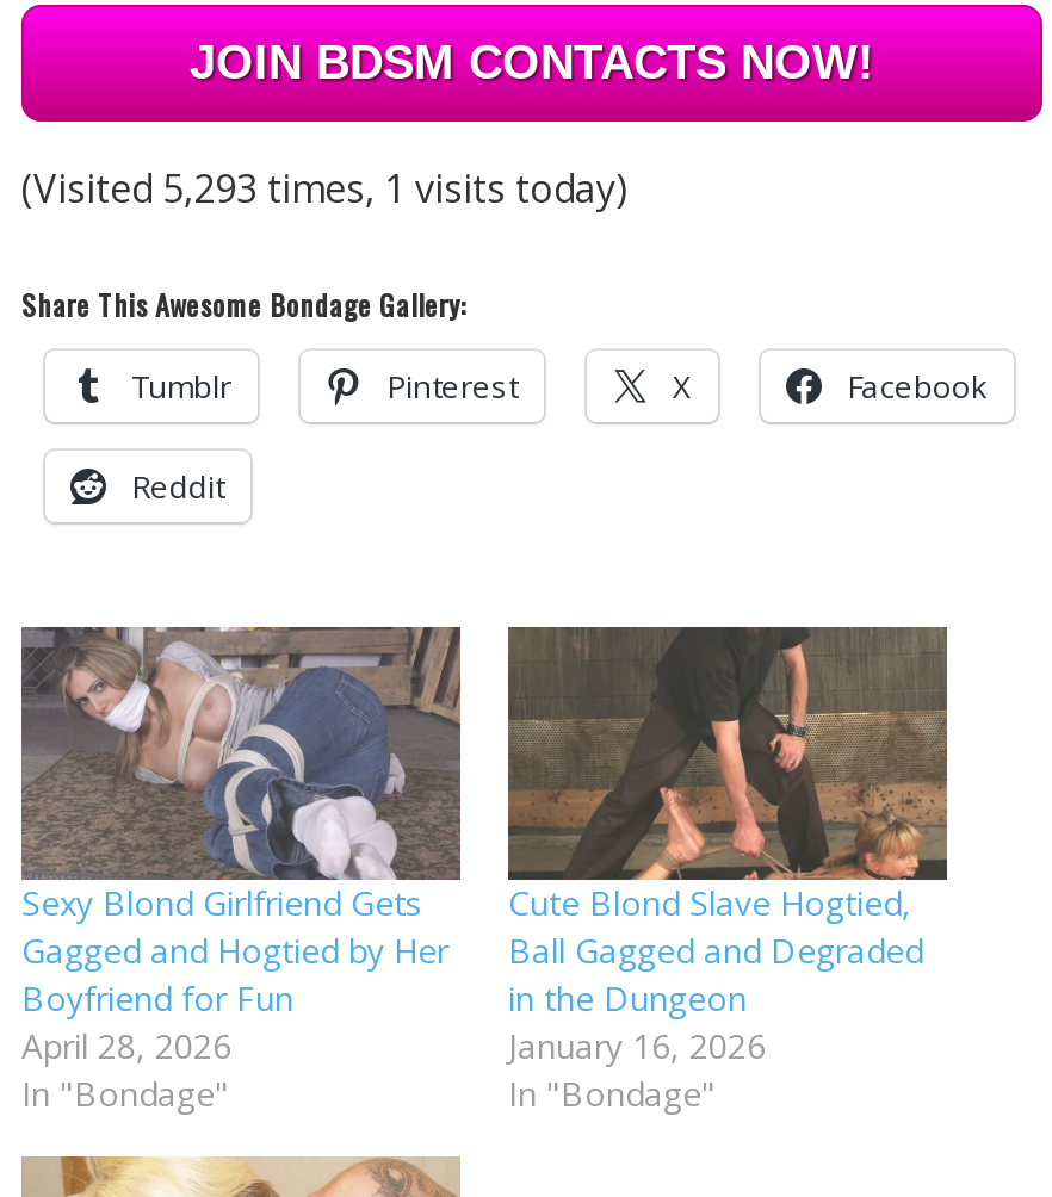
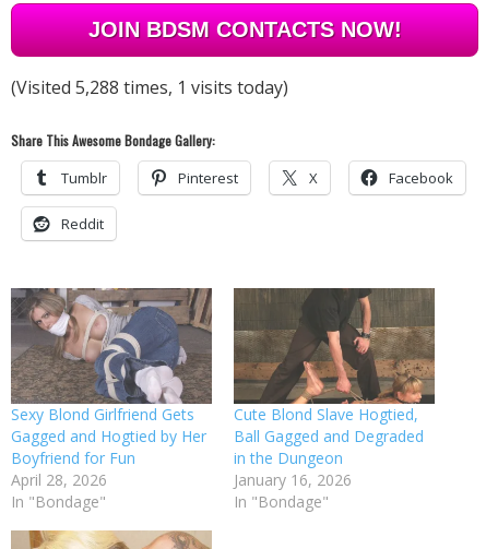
- (Visited 5,293 times, 1 visits today)
+ (Visited 5,288 times, 1 visits today)
